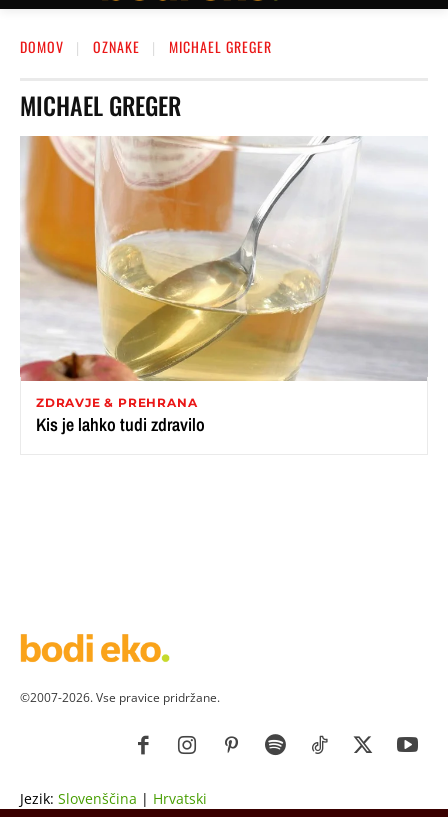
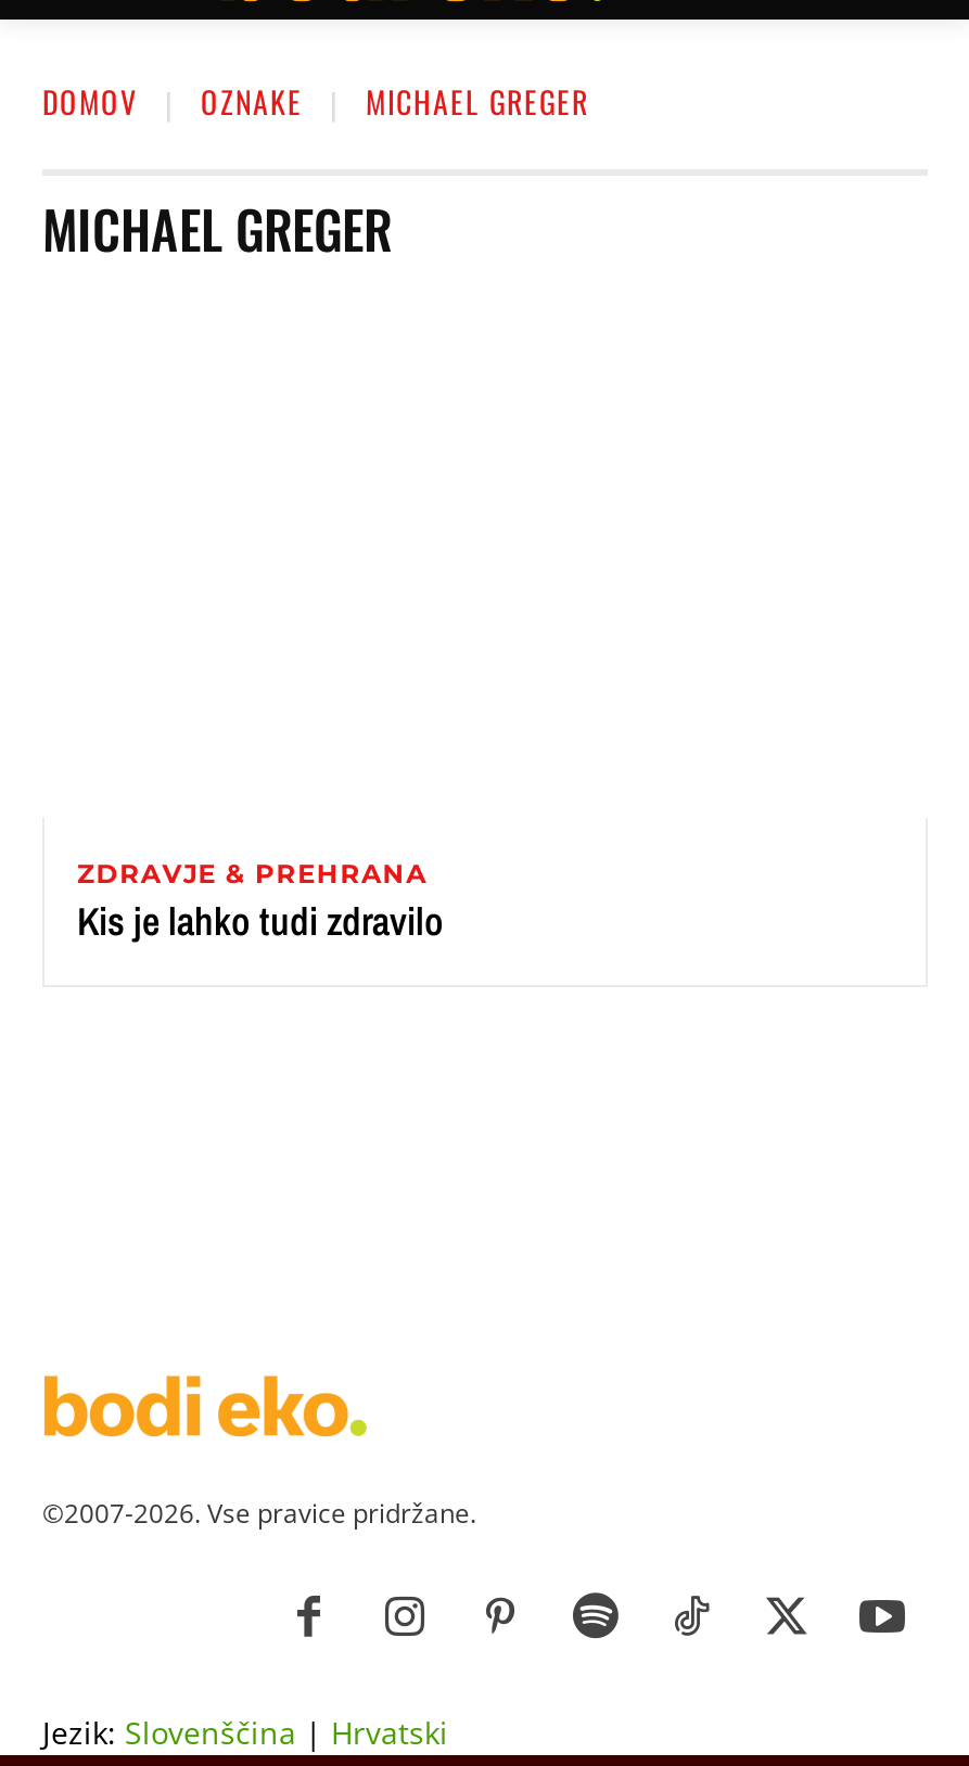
- [image]
